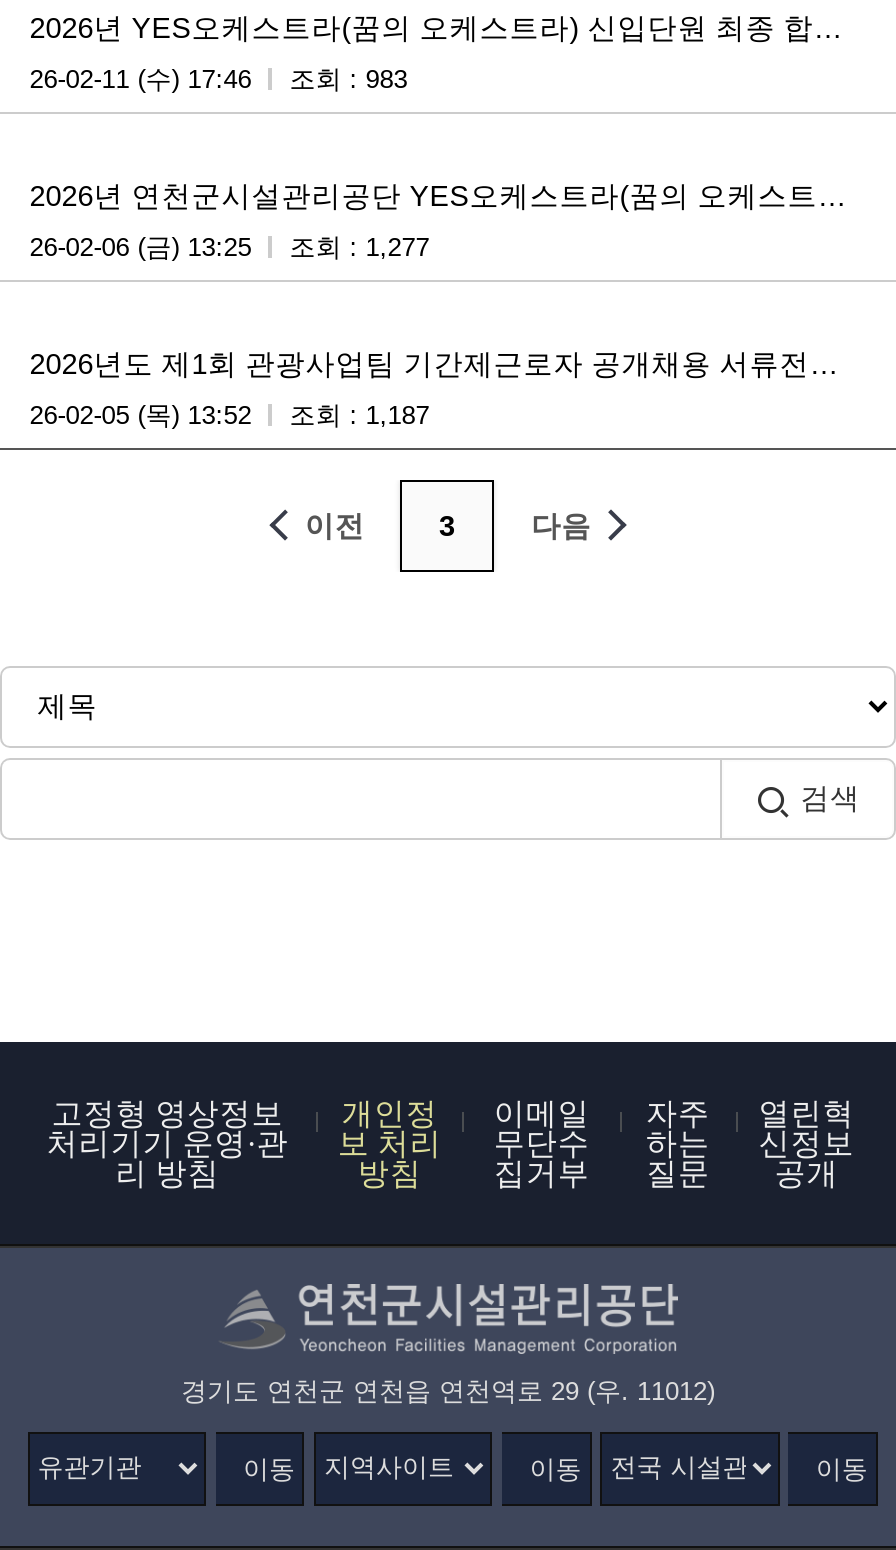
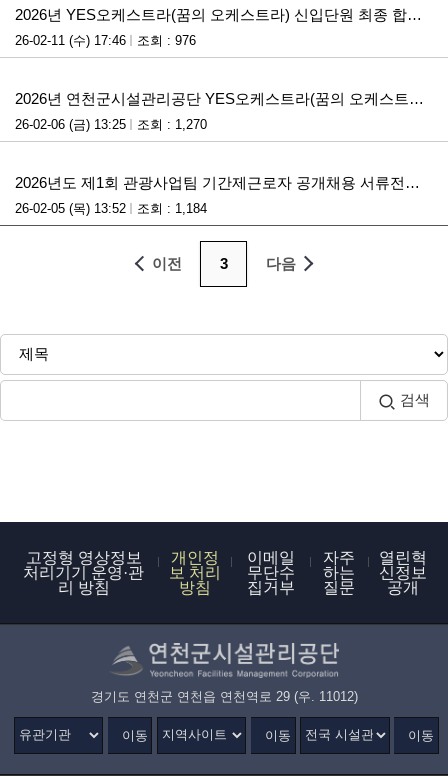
- 26-02-11 (수) 17:46 조회 : 983
+ 26-02-11 (수) 17:46 조회 : 976

- 26-02-06 (금) 13:25 조회 : 1,277
+ 26-02-06 (금) 13:25 조회 : 1,270

- 26-02-05 (목) 13:52 조회 : 1,187
+ 26-02-05 (목) 13:52 조회 : 1,184
